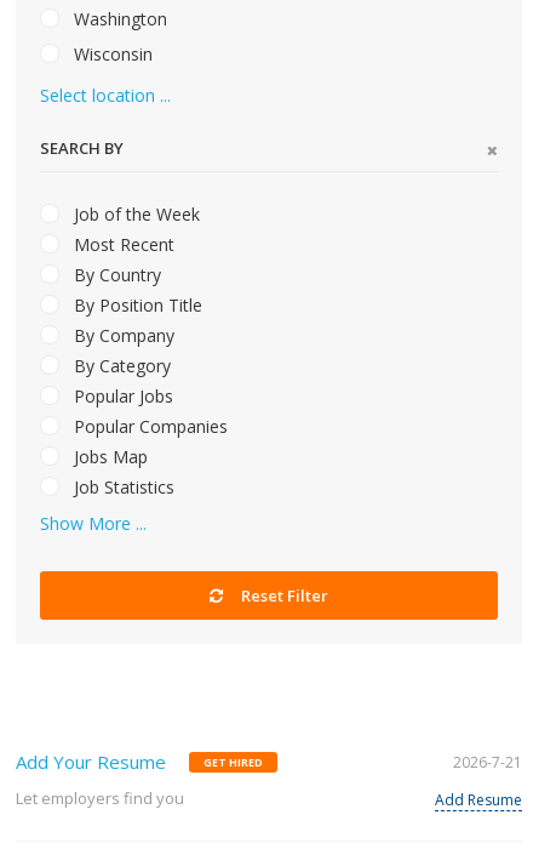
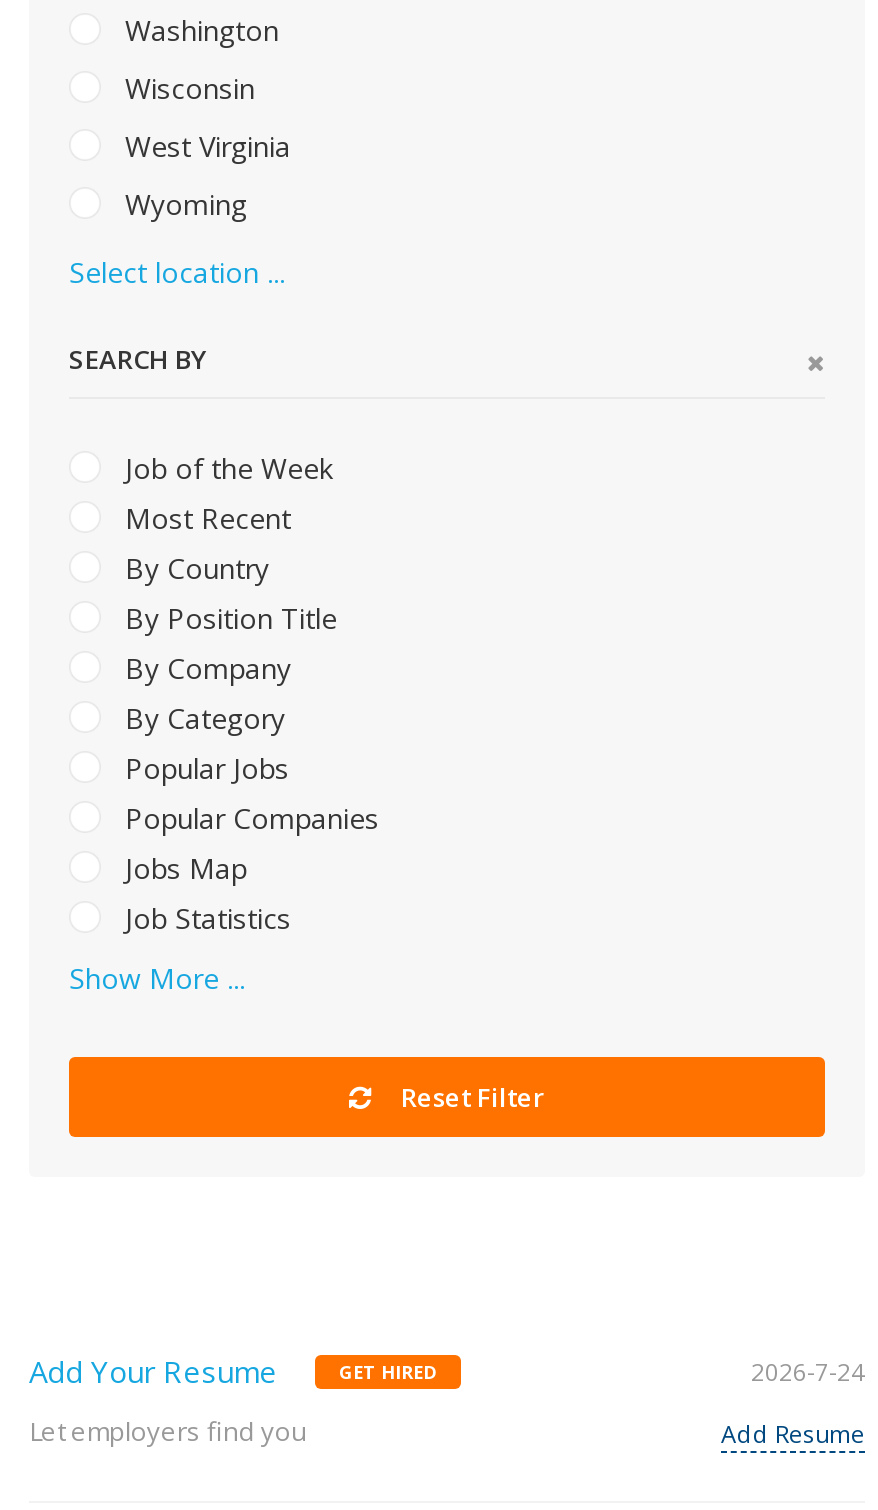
+ West Virginia
+ Wyoming

- 2026-7-21
+ 2026-7-24
